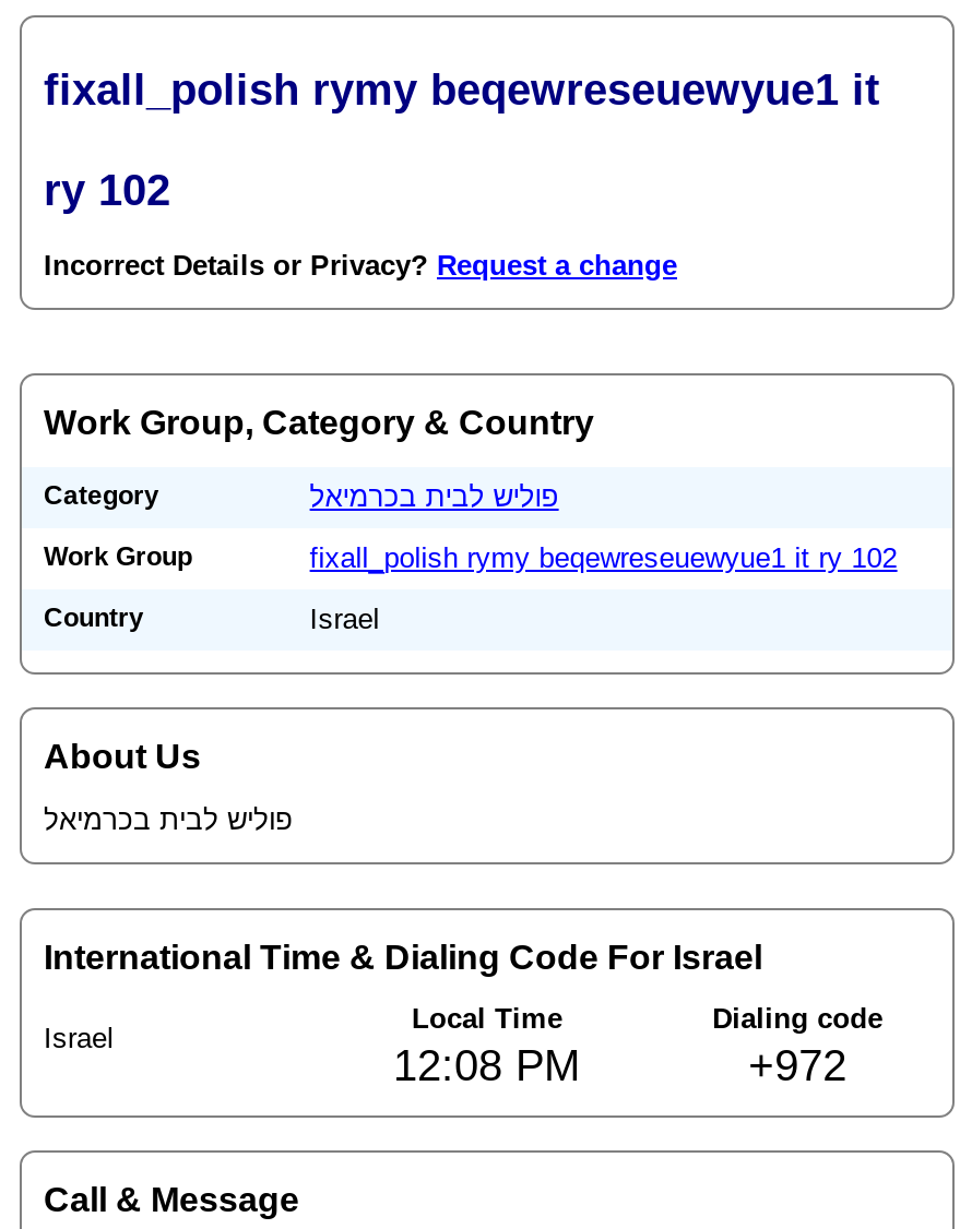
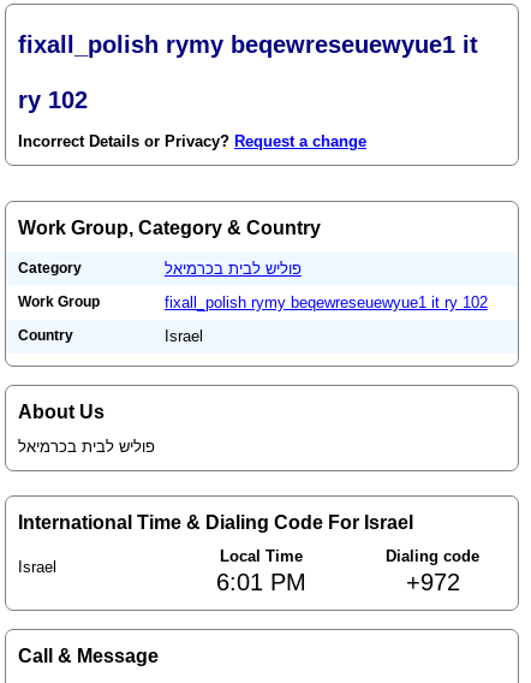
- 12:08 PM
+ 6:01 PM
